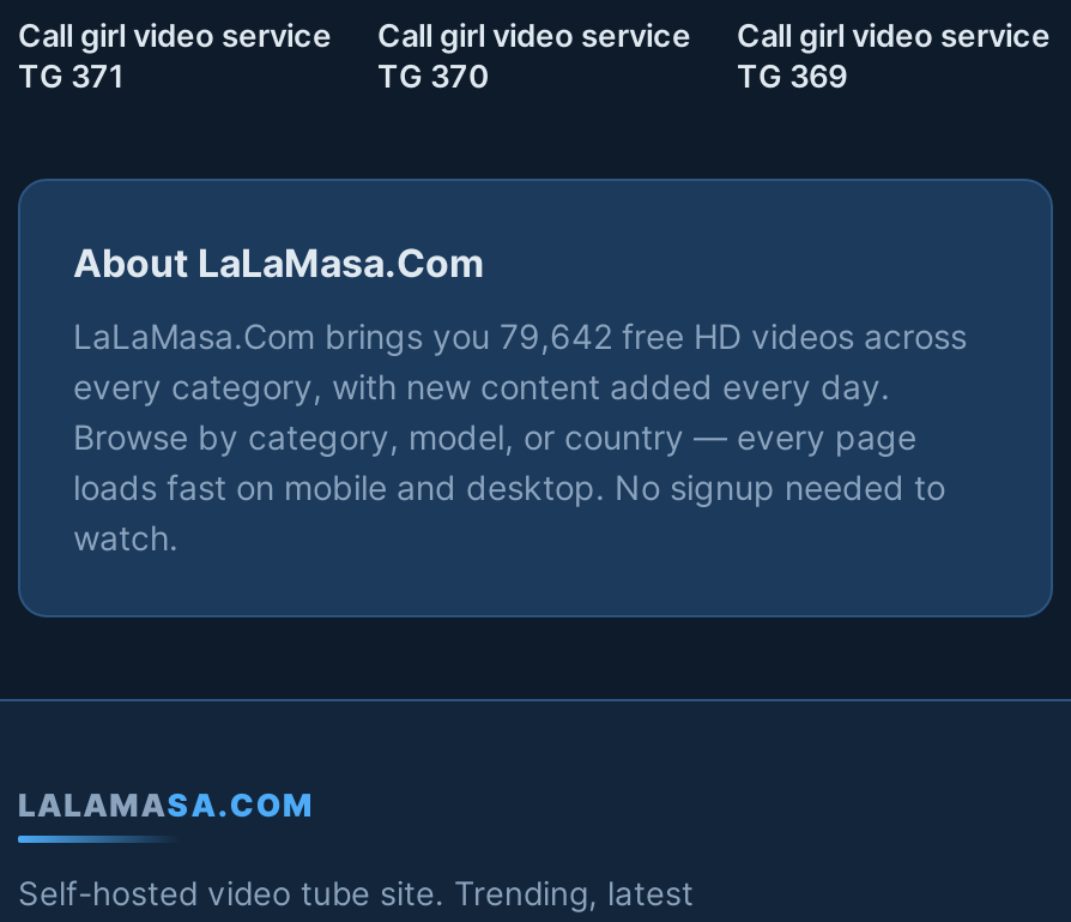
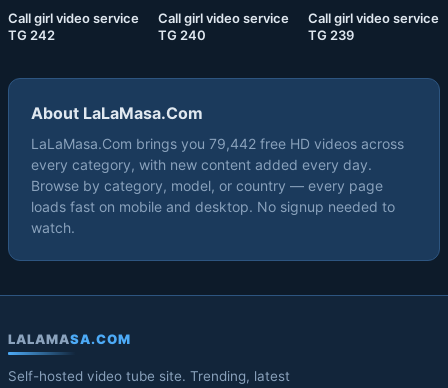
- TG 371
+ TG 242

- TG 370
+ TG 240

- TG 369
+ TG 239

- LaLaMasa.Com brings you 79,642 free HD videos across
+ LaLaMasa.Com brings you 79,442 free HD videos across
